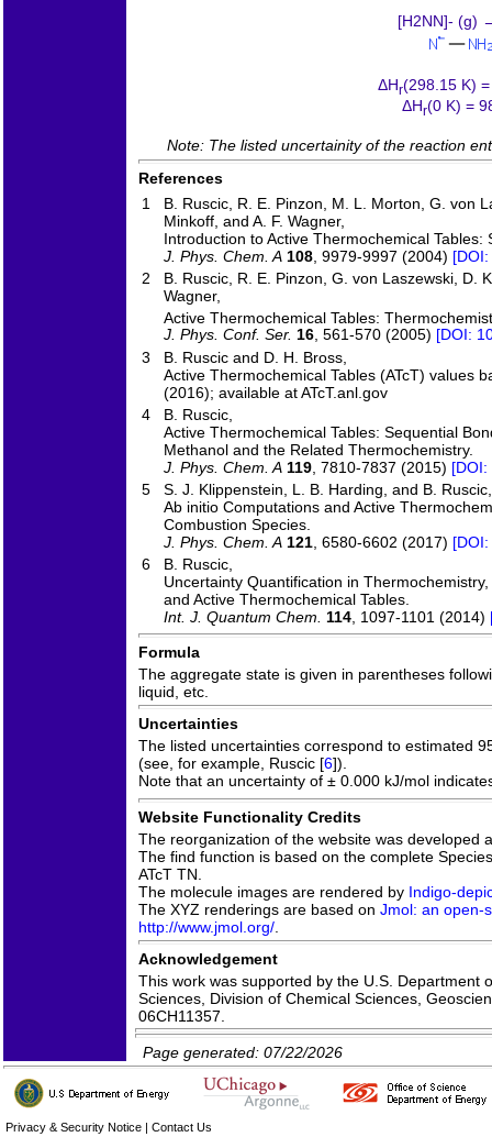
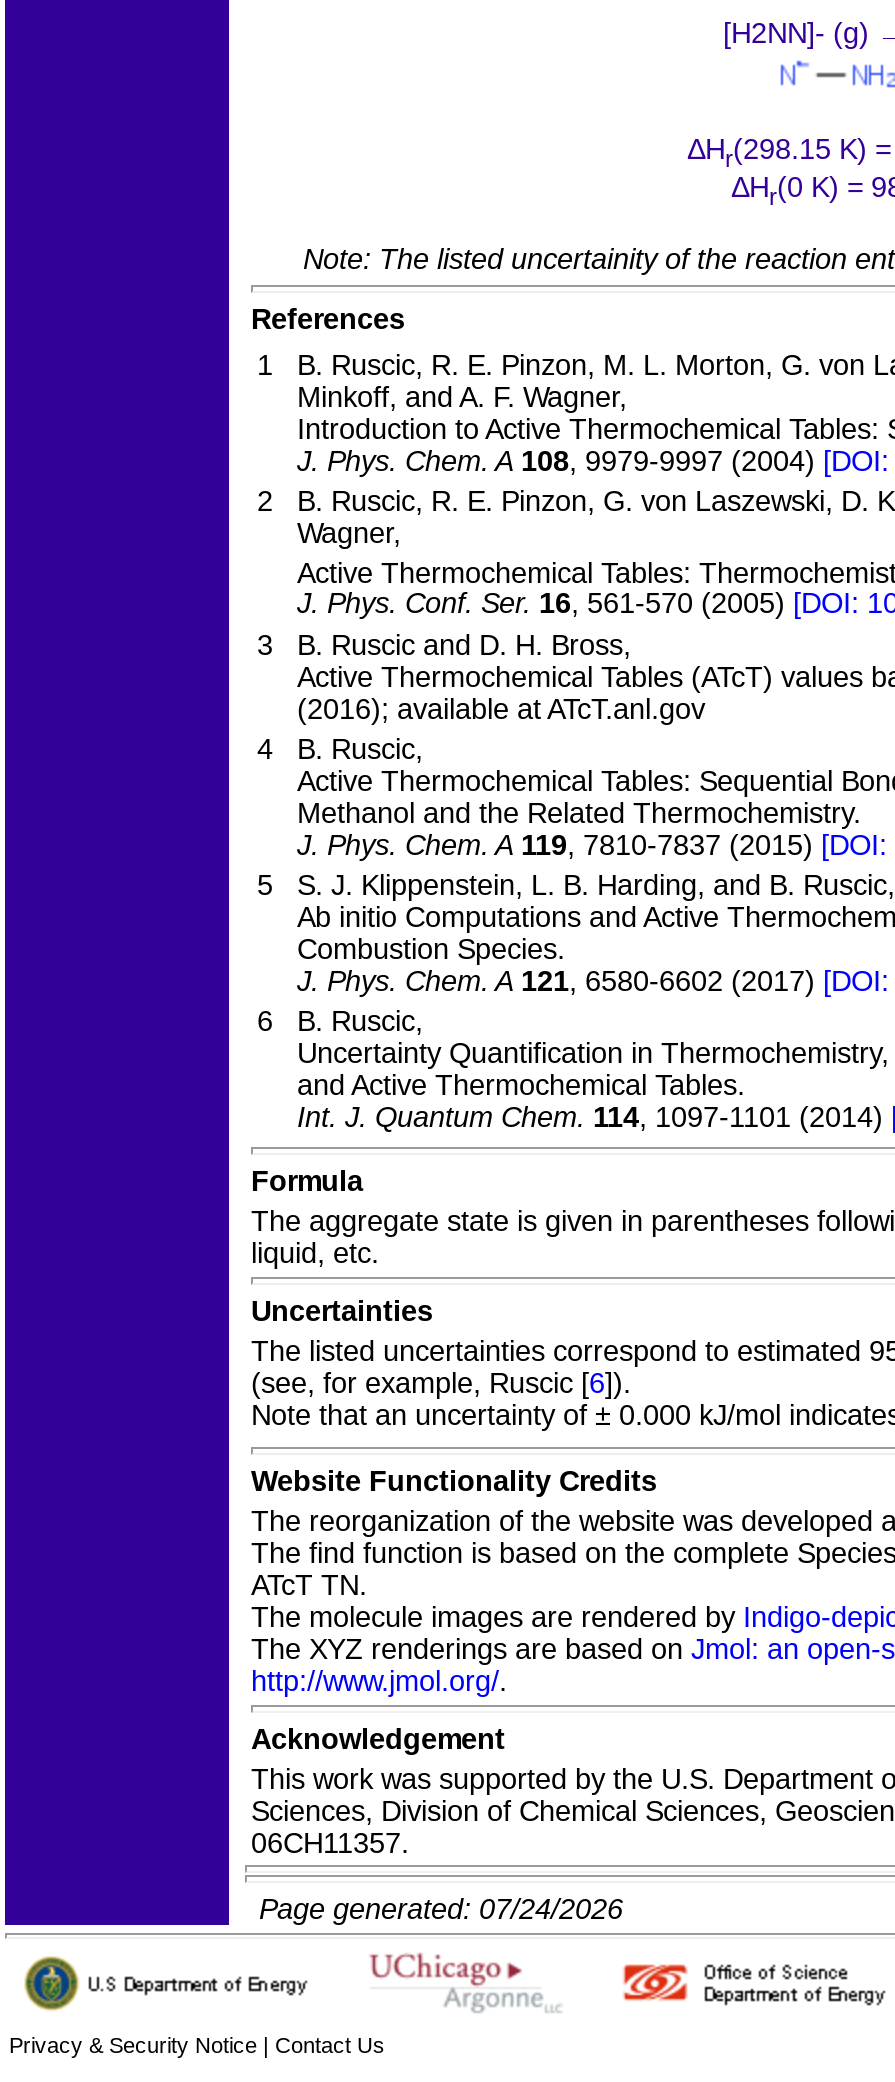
- Page generated: 07/22/2026
+ Page generated: 07/24/2026
